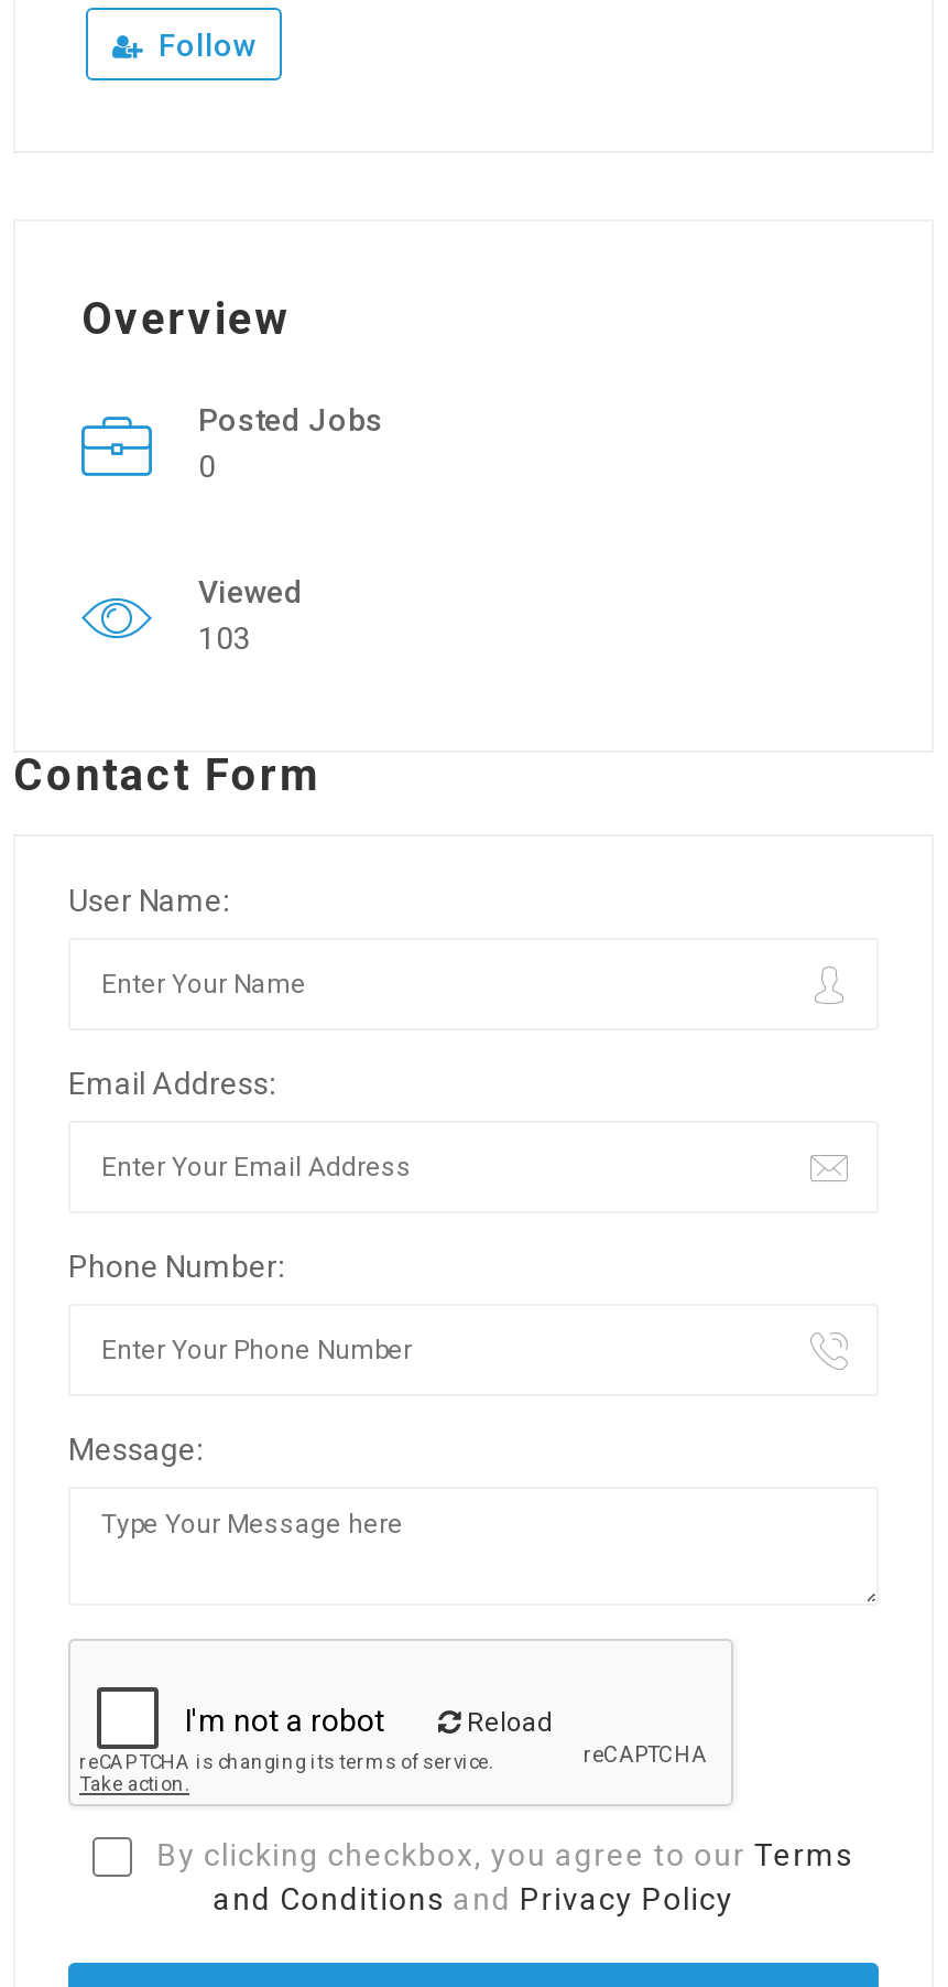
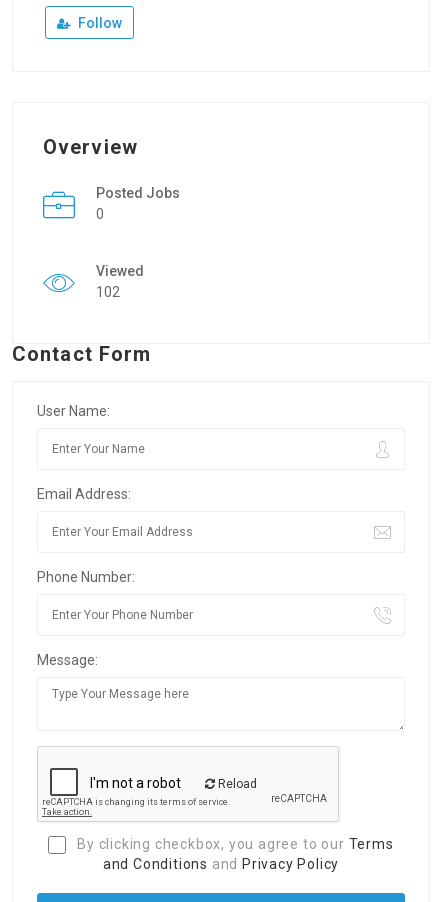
- 103
+ 102
